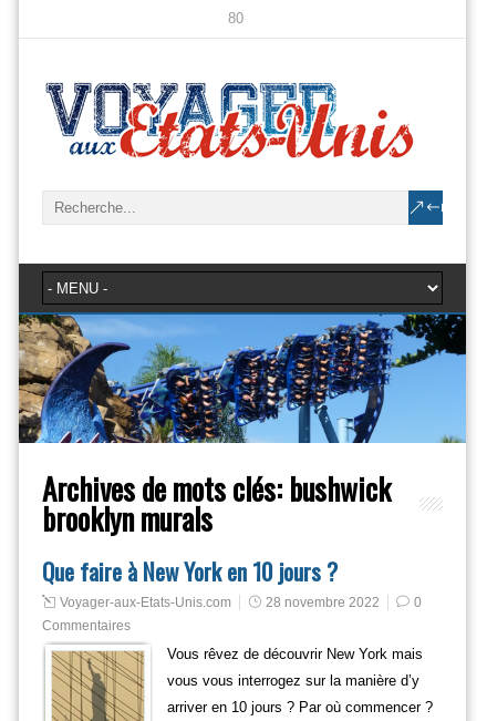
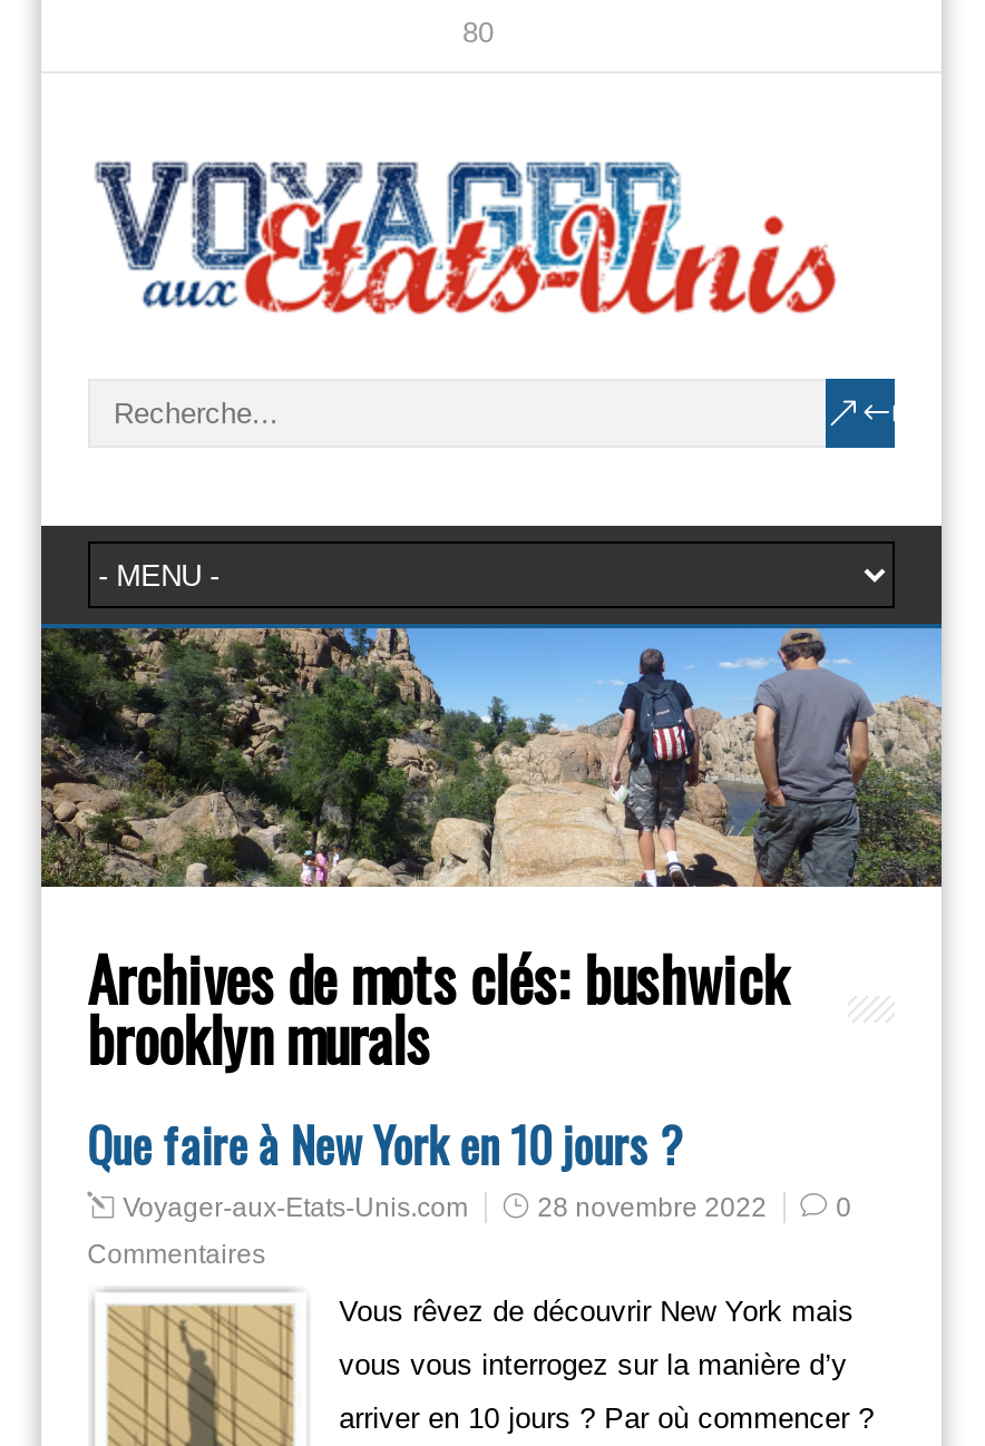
- [image]
+ [image]
